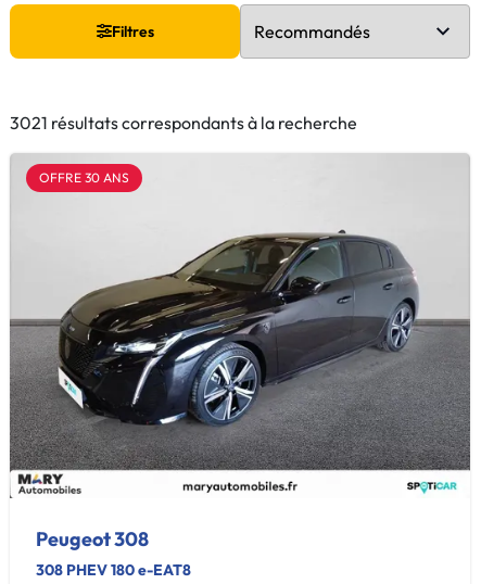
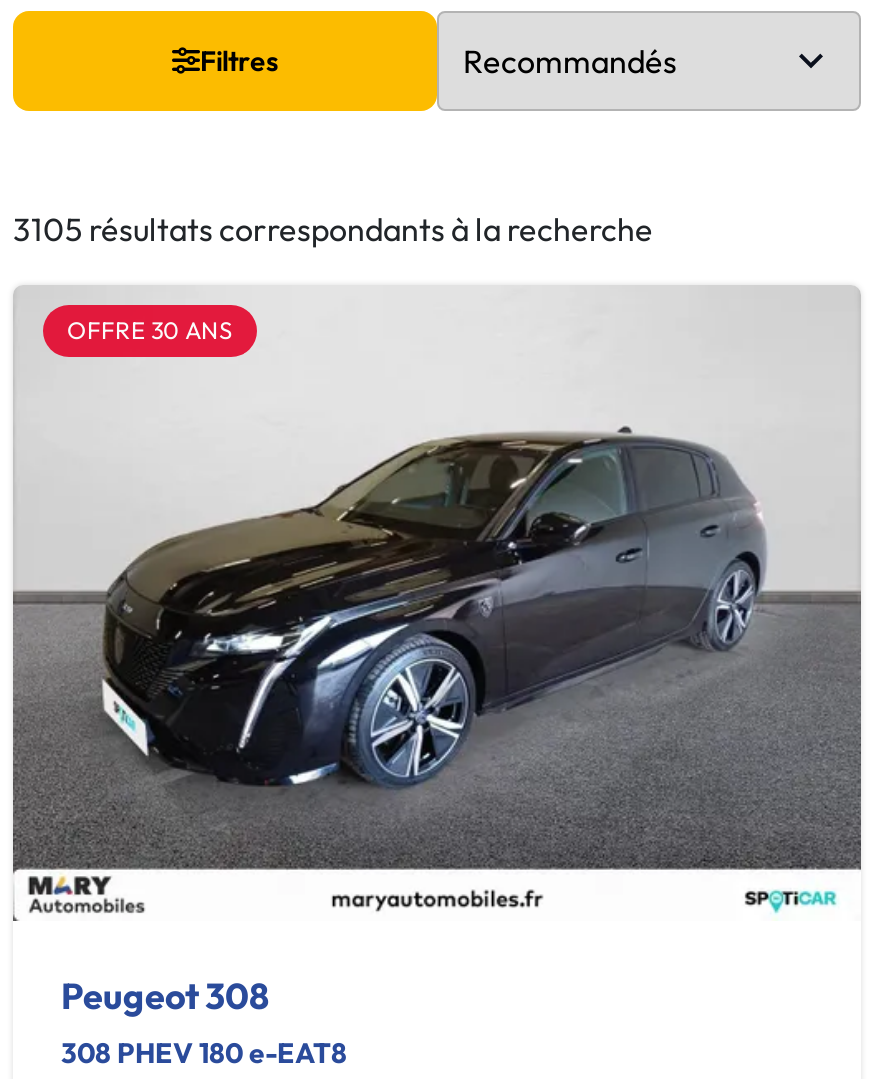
- 3021 résultats correspondants à la recherche
+ 3105 résultats correspondants à la recherche
